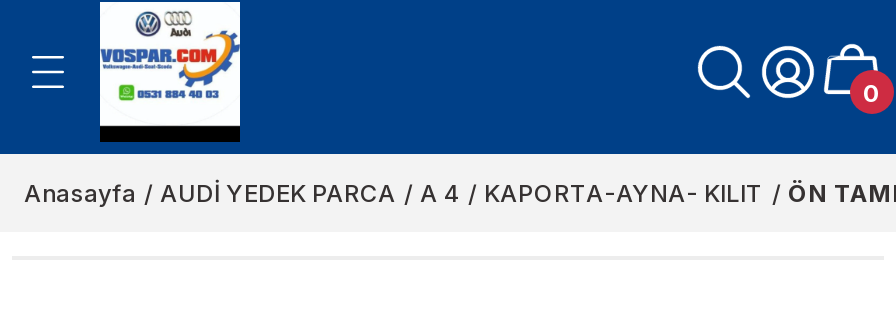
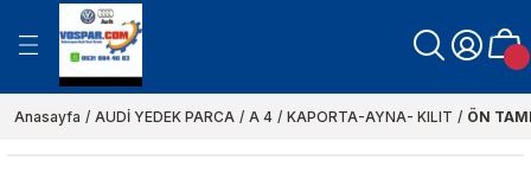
- 0
